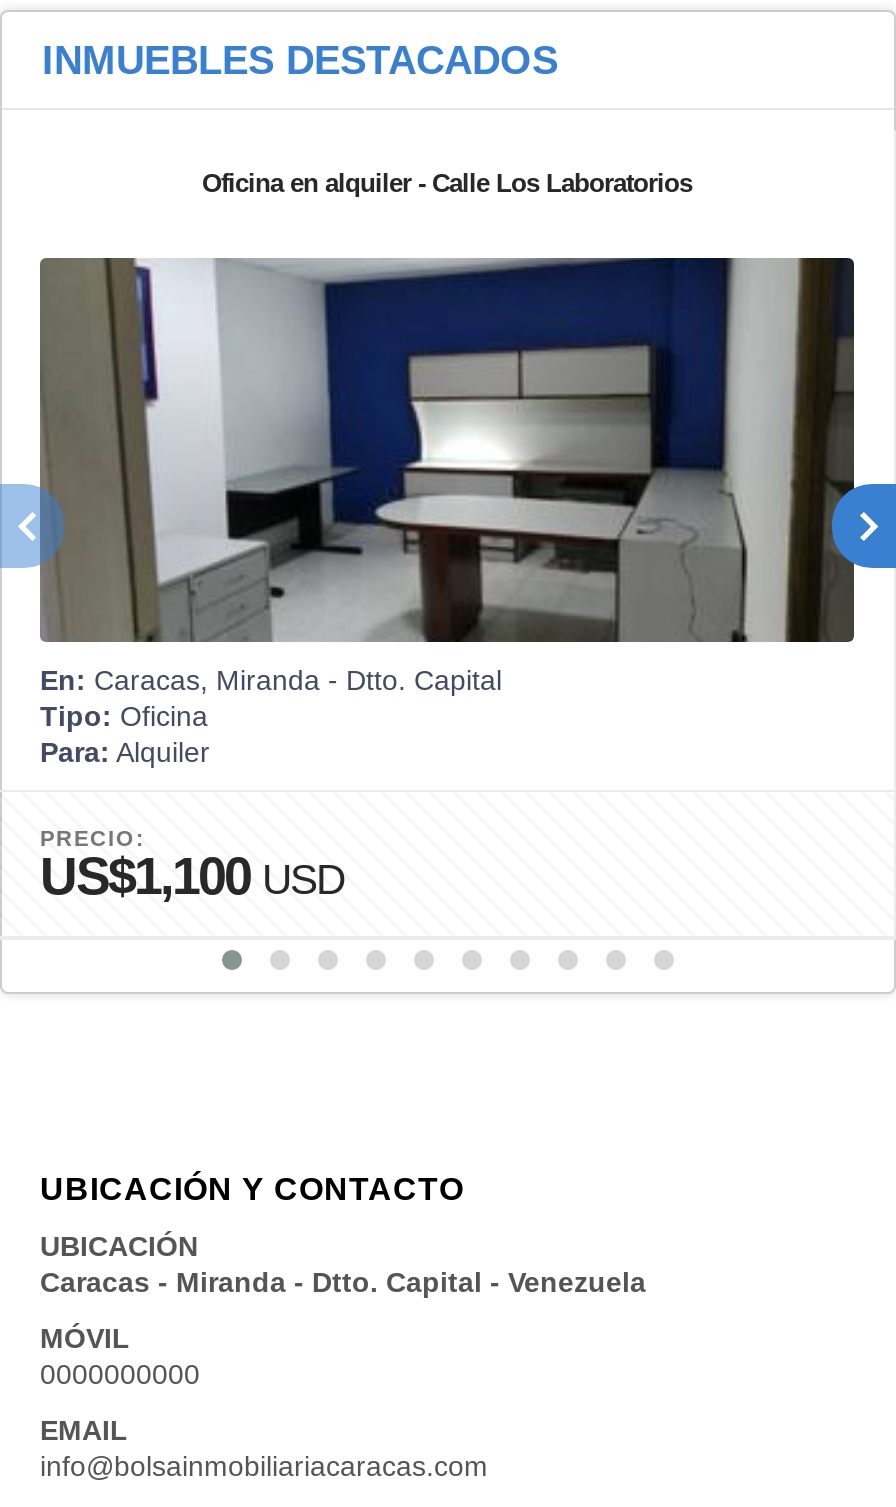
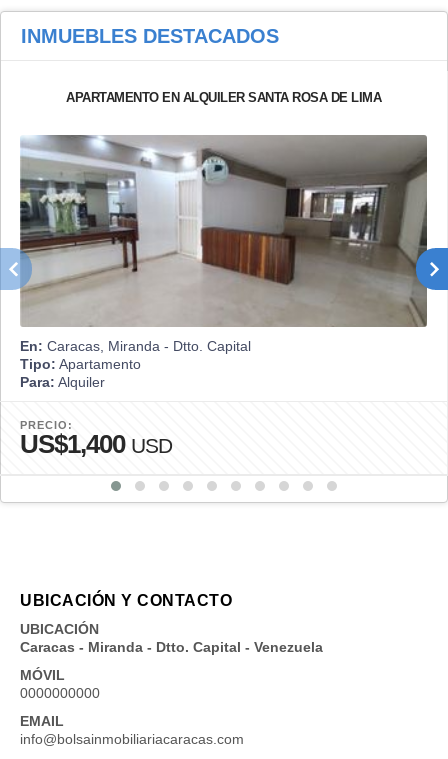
- Oficina en alquiler - Calle Los Laboratorios
+ APARTAMENTO EN ALQUILER SANTA ROSA DE LIMA

- [image]
- Tipo: Oficina
+ [image]
+ Tipo: Apartamento

- US$1,100 USD
+ US$1,400 USD
